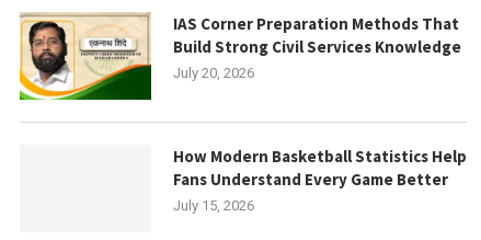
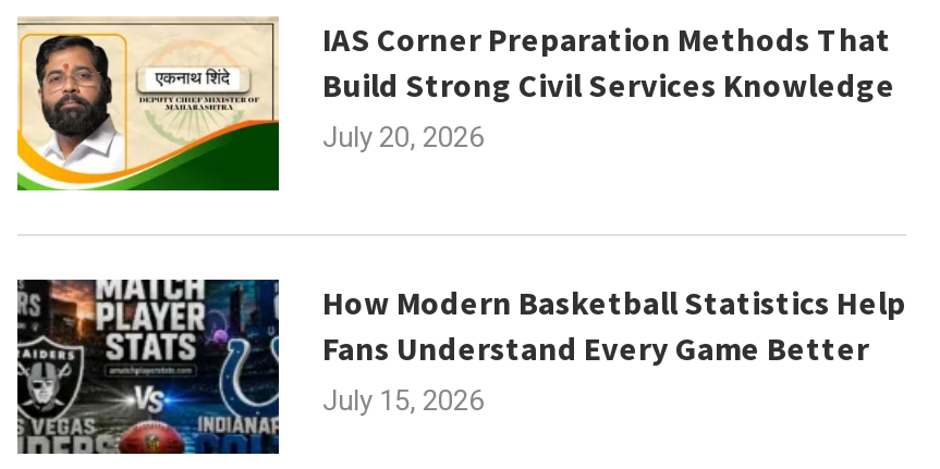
+ [image]
